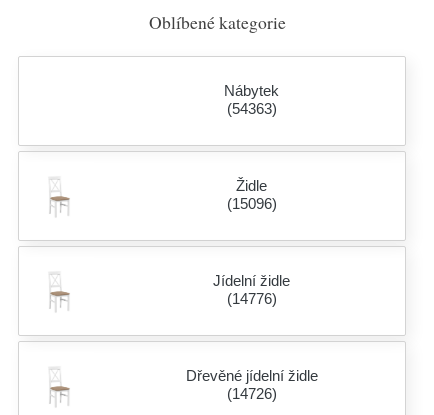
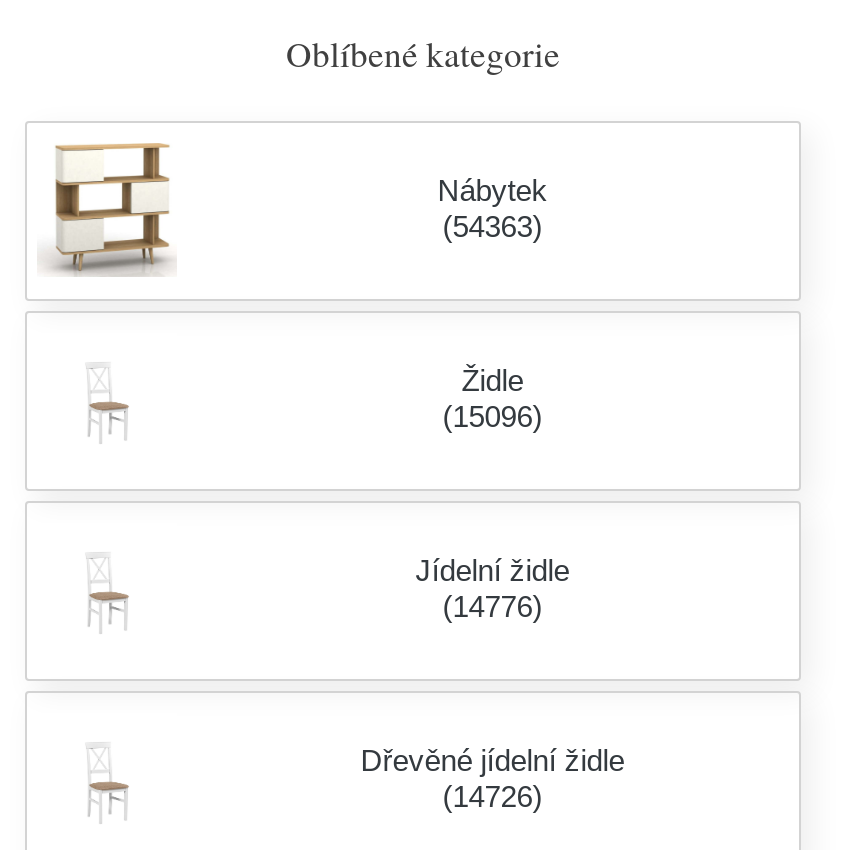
+ [image]
